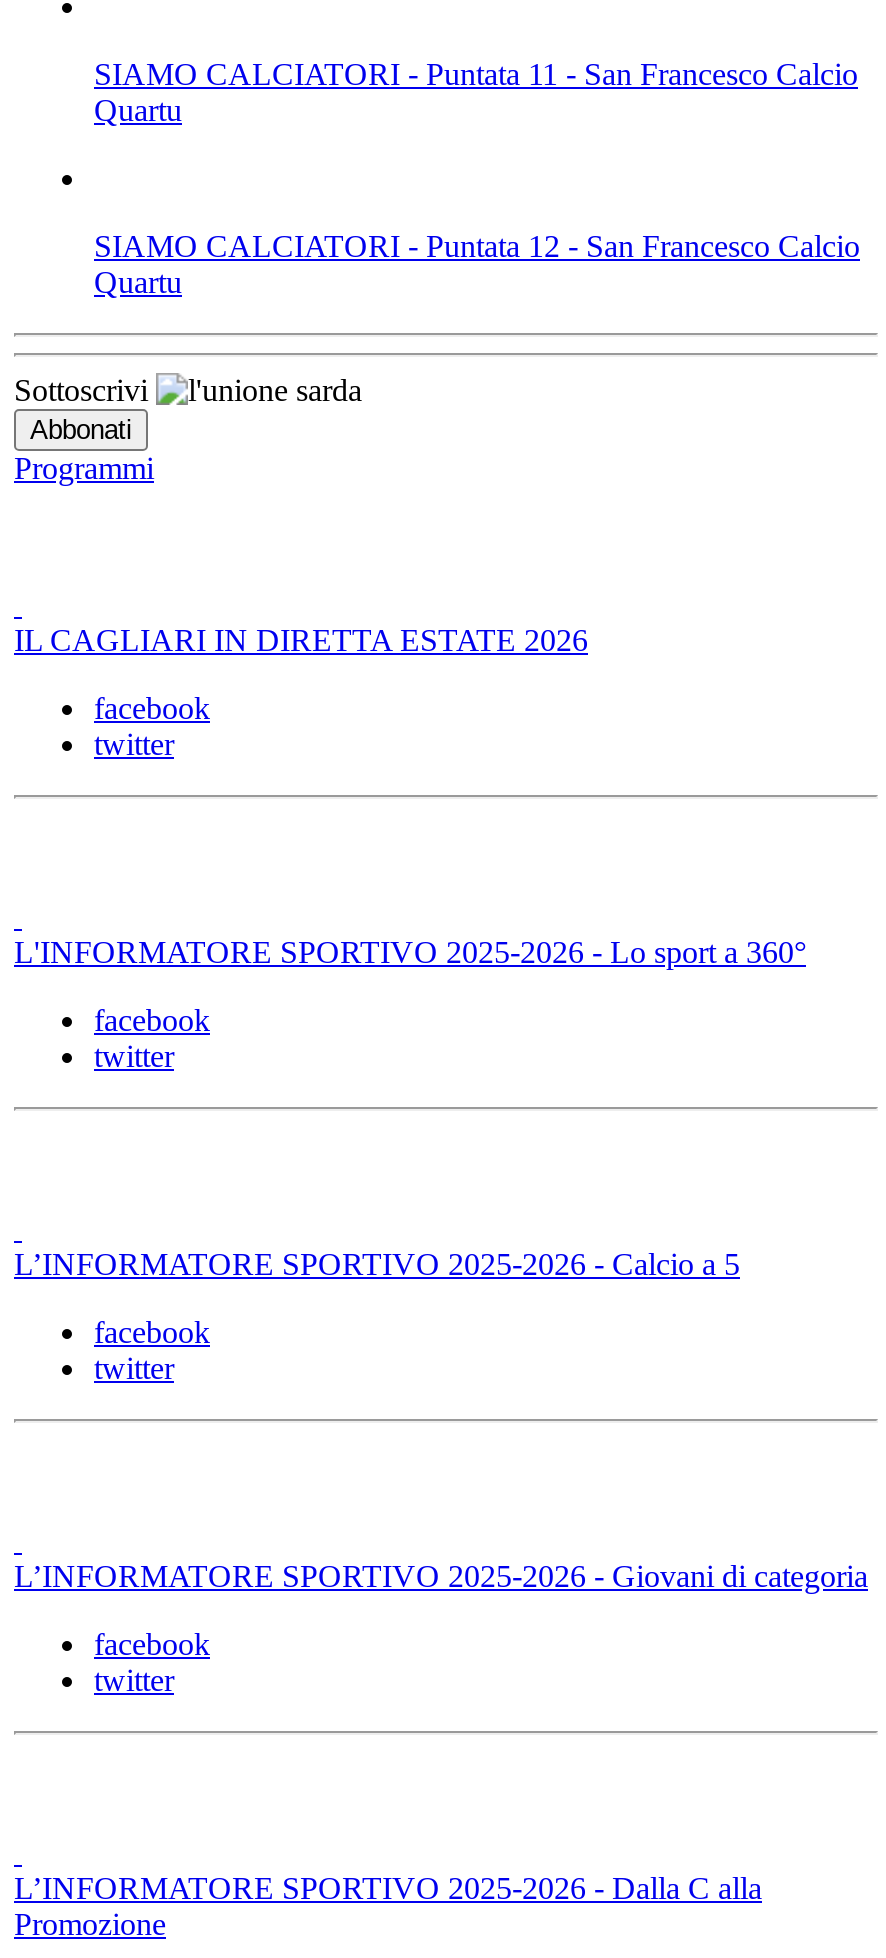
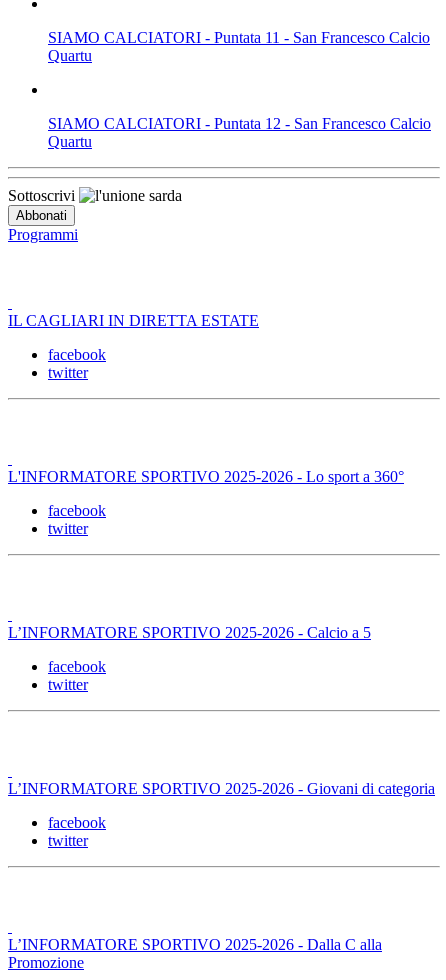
- IL CAGLIARI IN DIRETTA ESTATE 2026
+ IL CAGLIARI IN DIRETTA ESTATE
